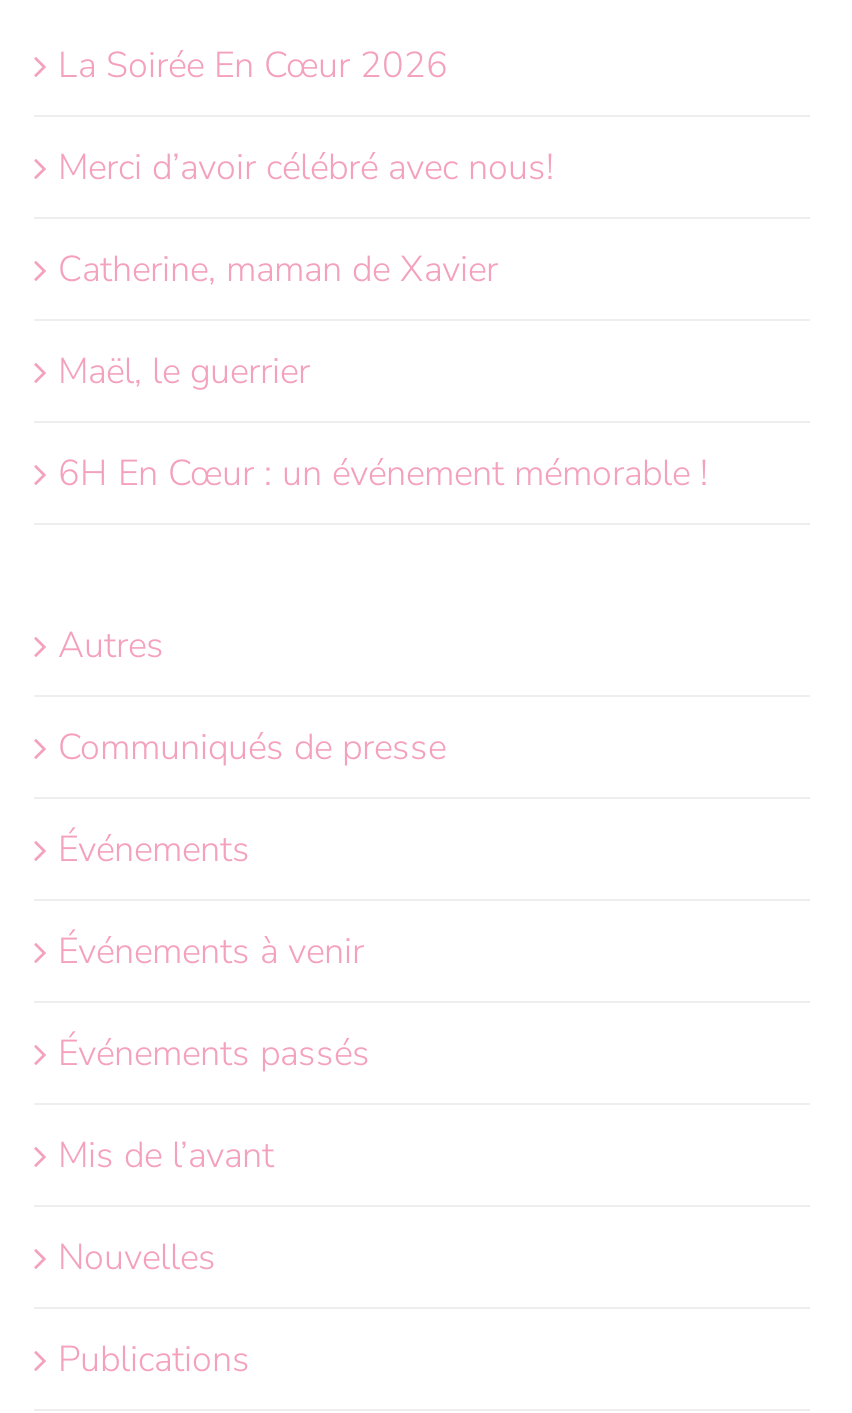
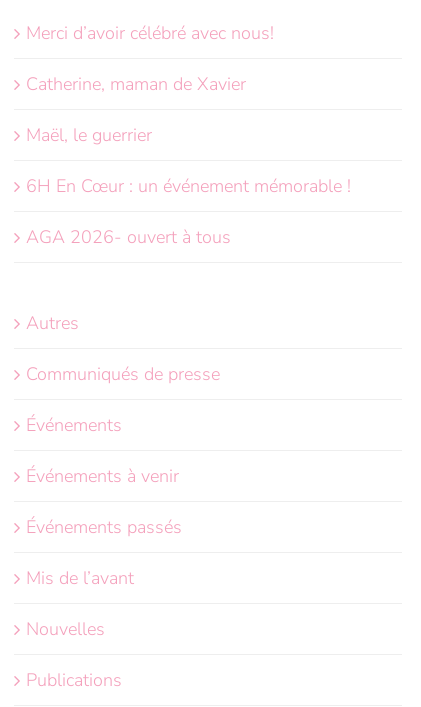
- La Soirée En Cœur 2026

moved up: Merci d’avoir célébré avec nous! | Catherine, maman de Xavier | Maël, le guerrier | 6H En Cœur : un événement mémorable !

+ AGA 2026- ouvert à tous
